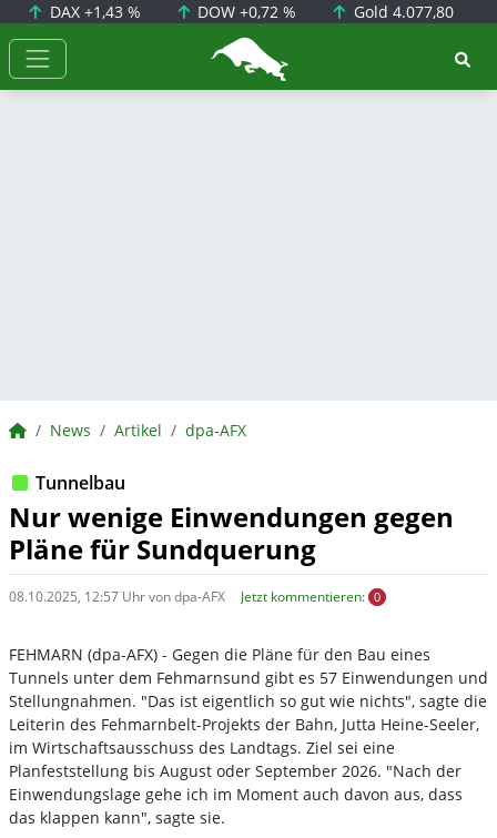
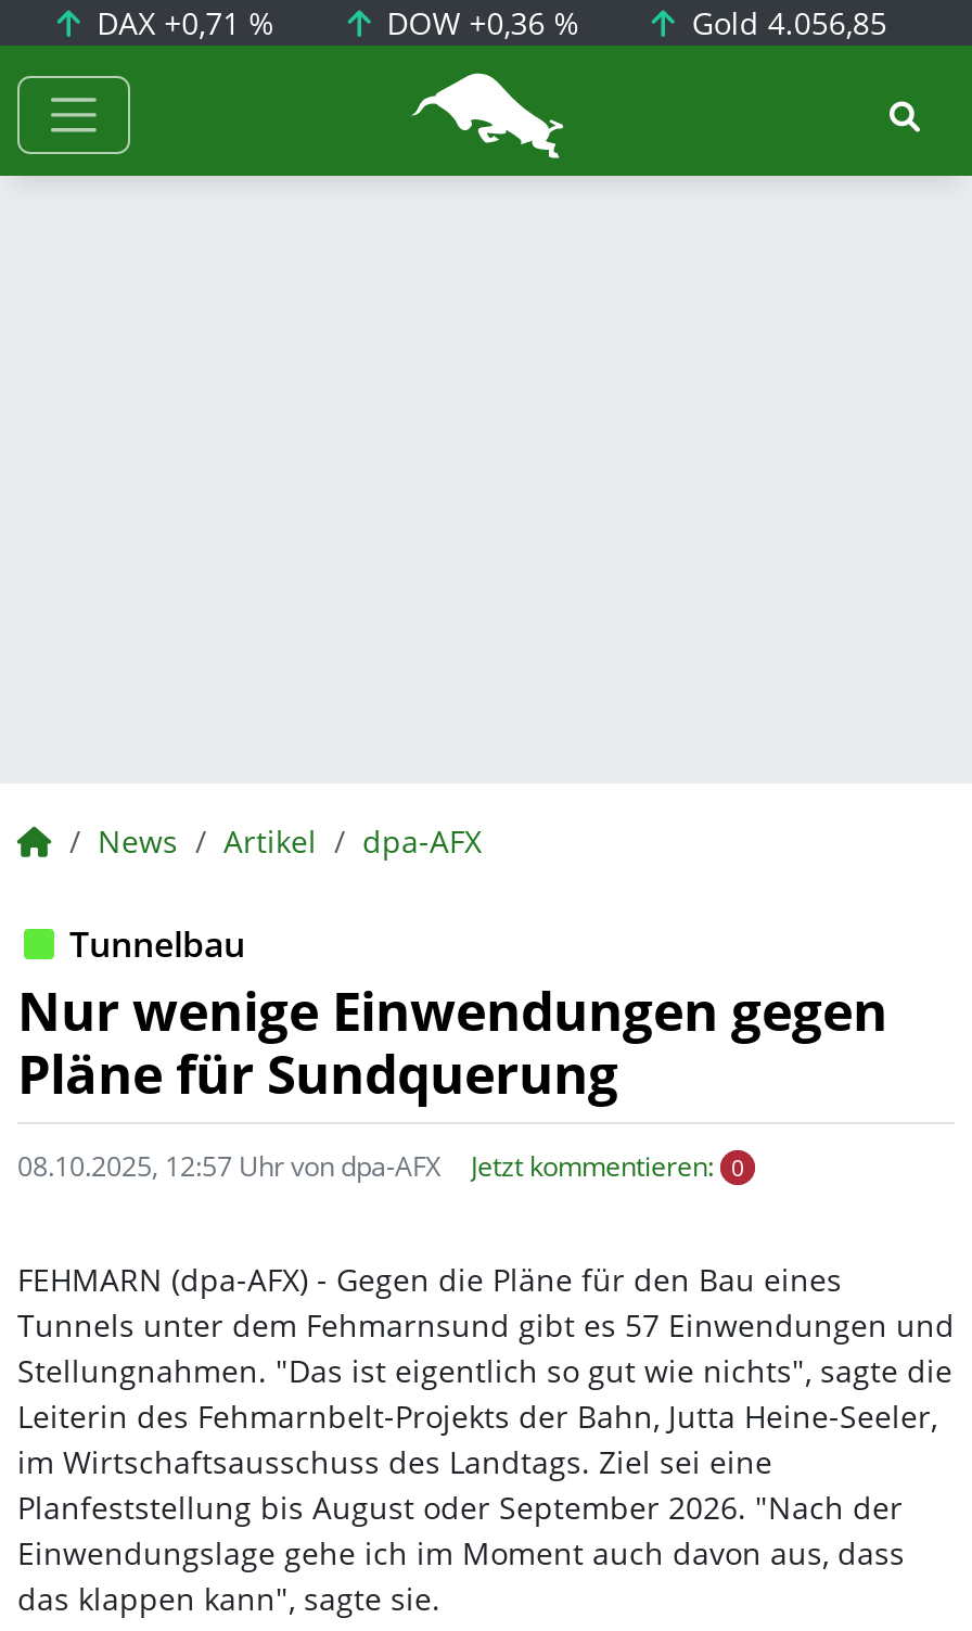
- DAX +1,43 %
+ DAX +0,71 %

- DOW +0,72 %
+ DOW +0,36 %

- Gold 4.077,80
+ Gold 4.056,85
